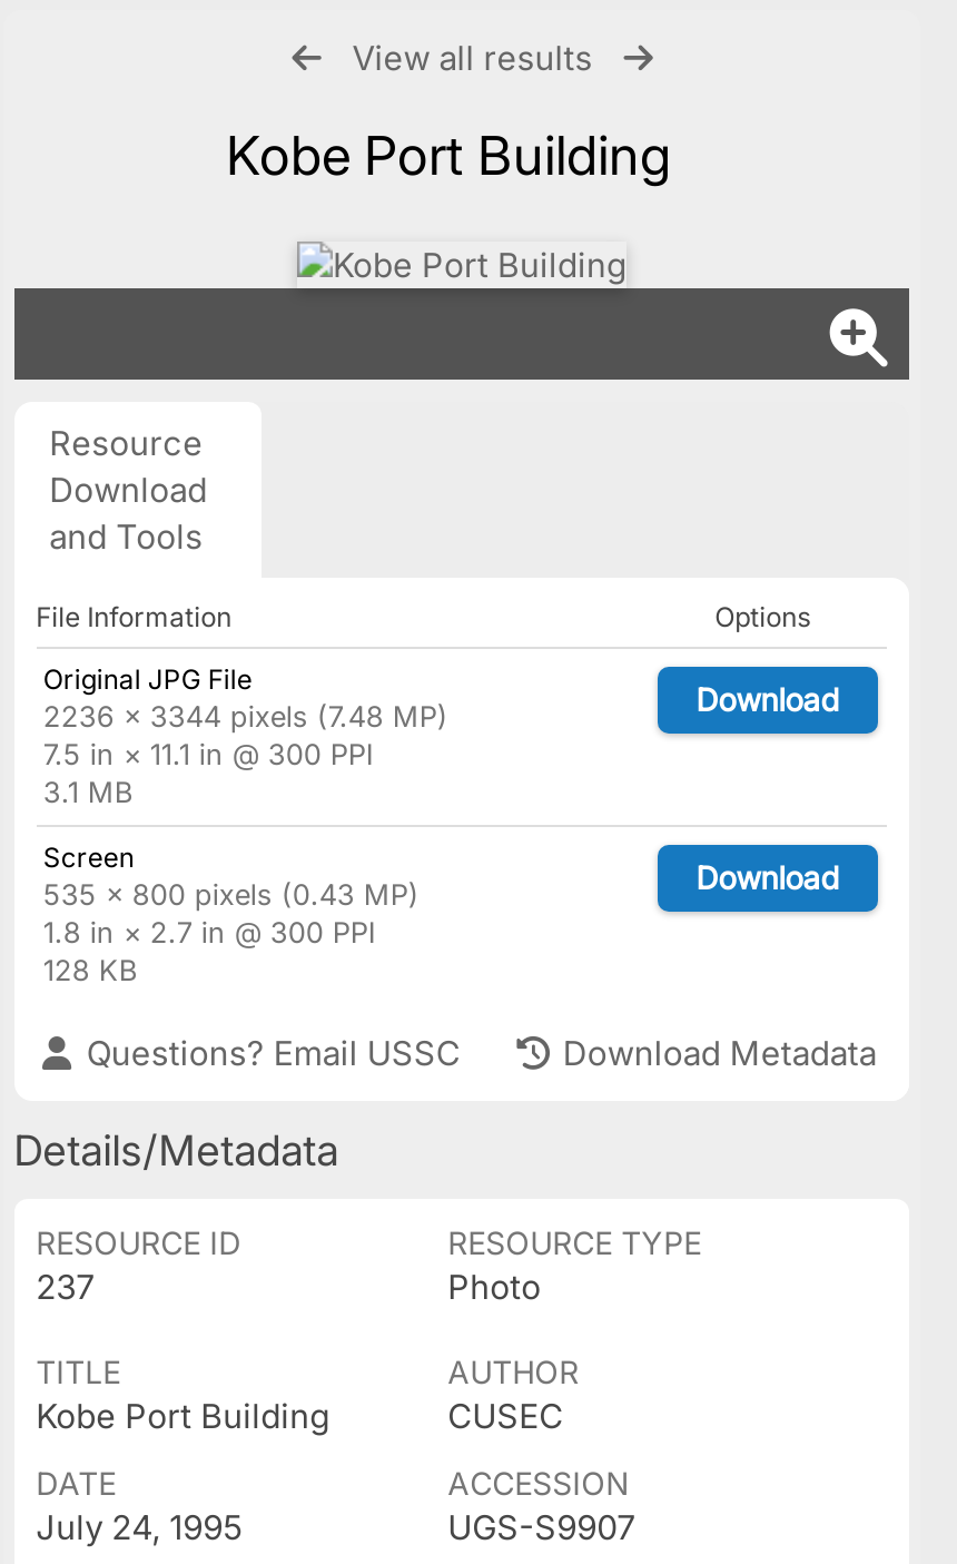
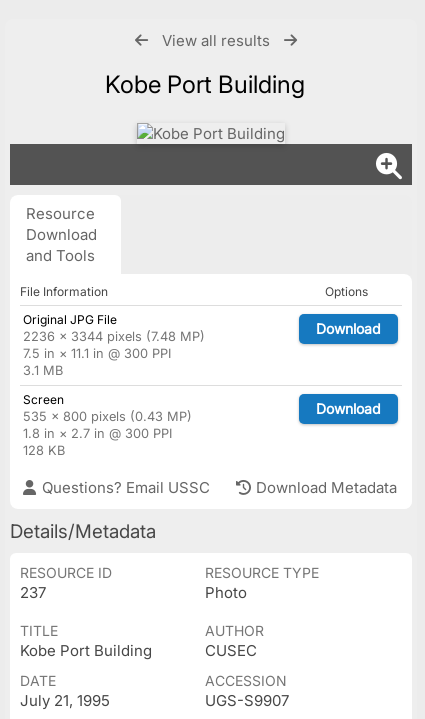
- July 24, 1995
+ July 21, 1995
